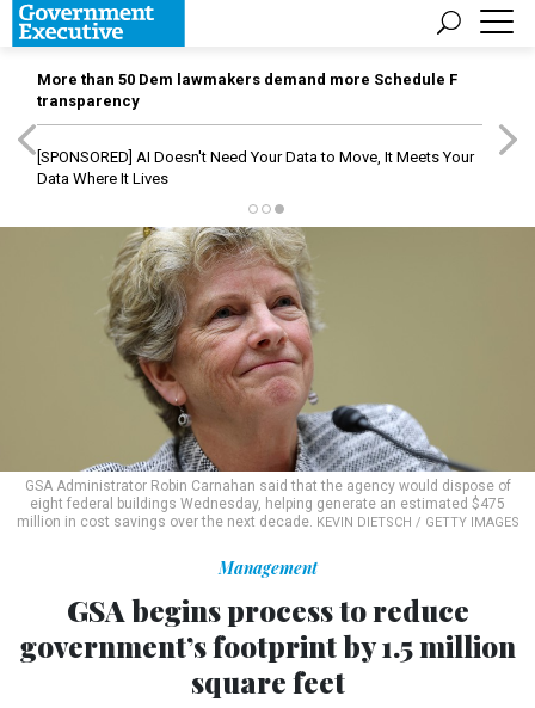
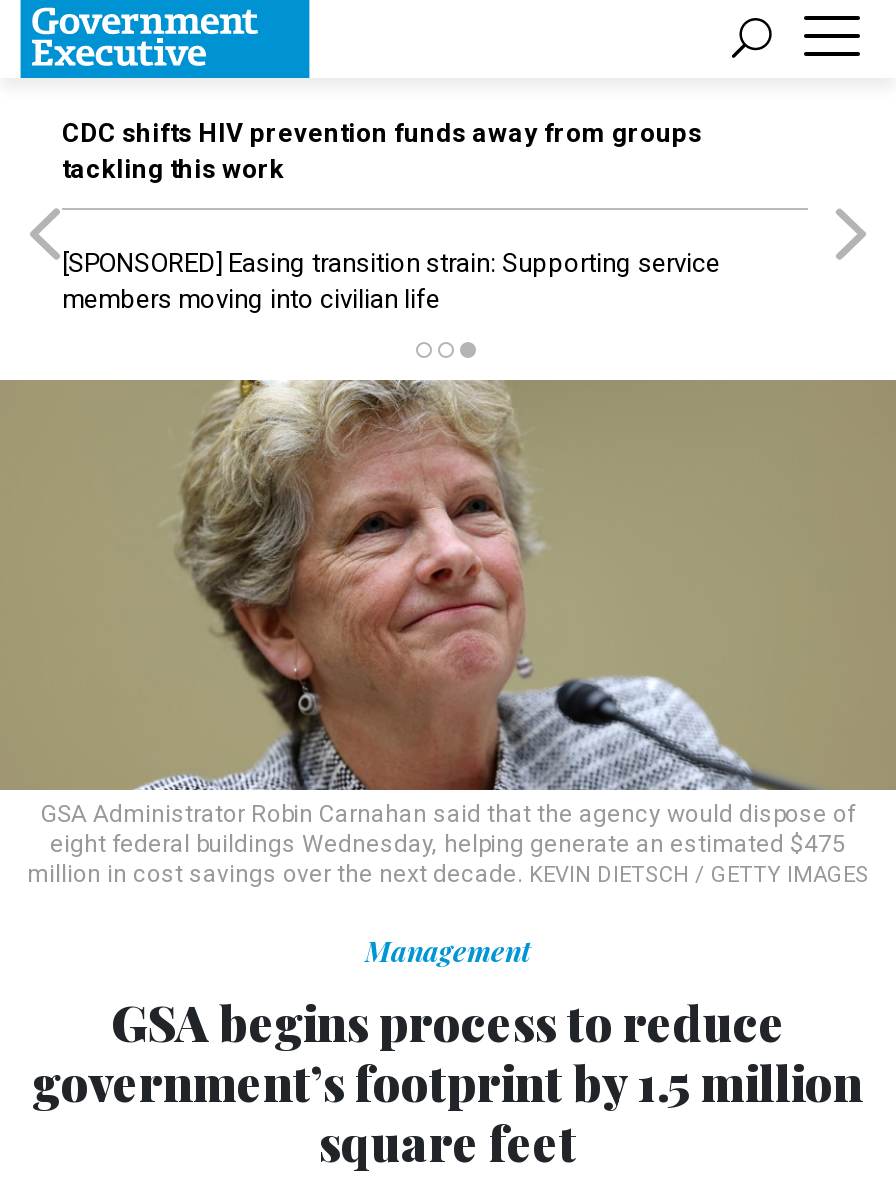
- More than 50 Dem lawmakers demand more Schedule F
- transparency
+ CDC shifts HIV prevention funds away from groups
+ tackling this work

- [SPONSORED] AI Doesn't Need Your Data to Move, It Meets Your
- Data Where It Lives
+ [SPONSORED] Easing transition strain: Supporting service
+ members moving into civilian life
